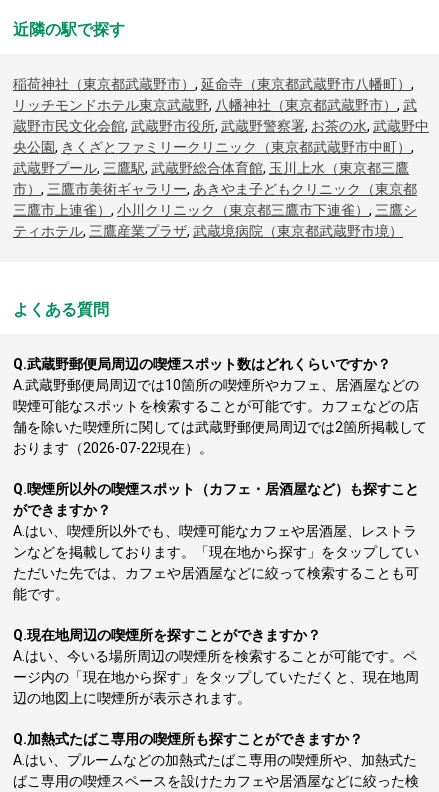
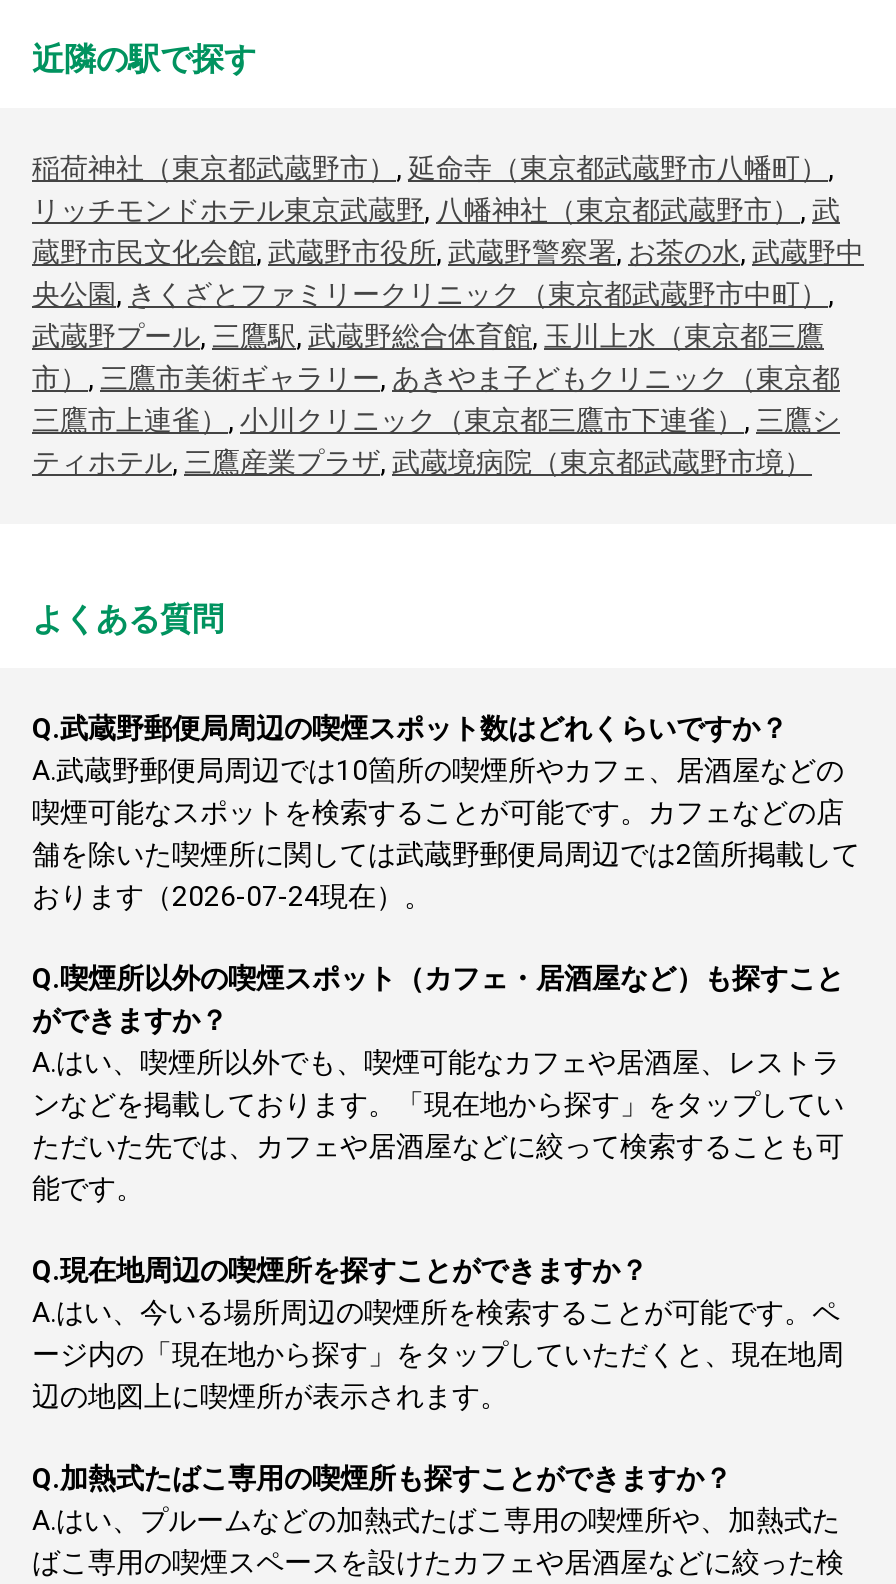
- おります（2026-07-22現在）。
+ おります（2026-07-24現在）。
